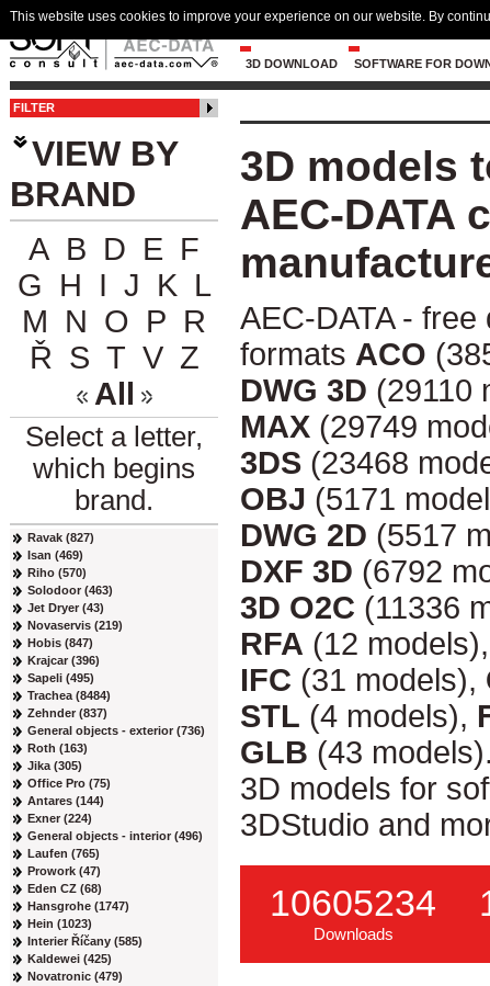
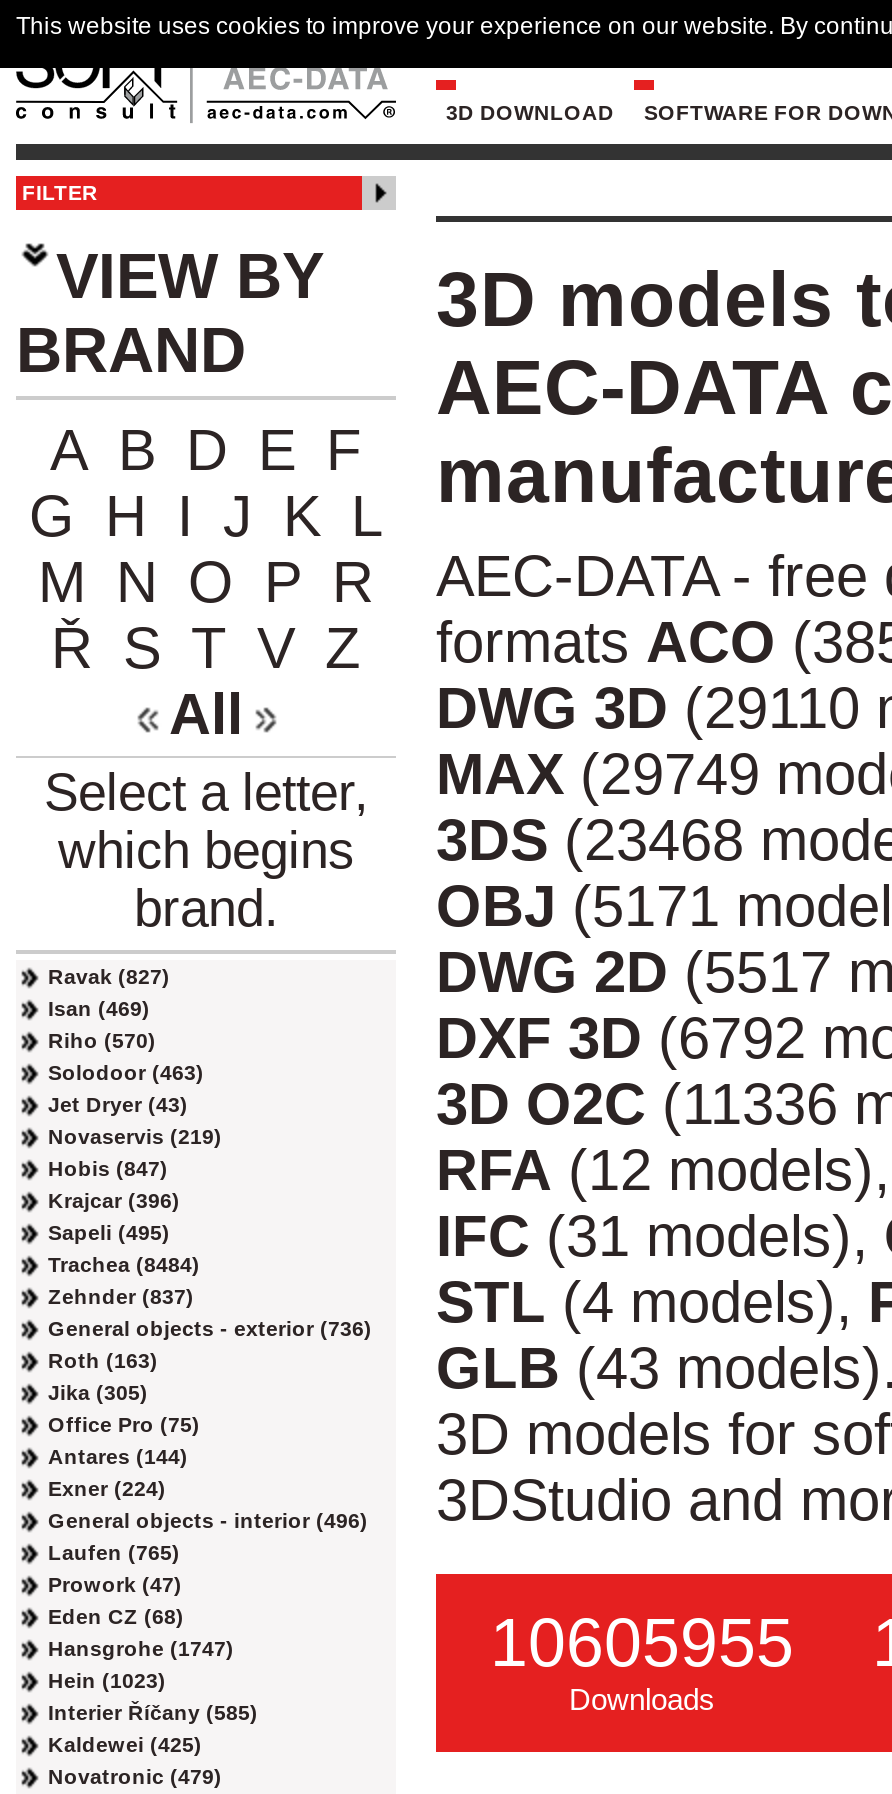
- 10605234
+ 10605955
